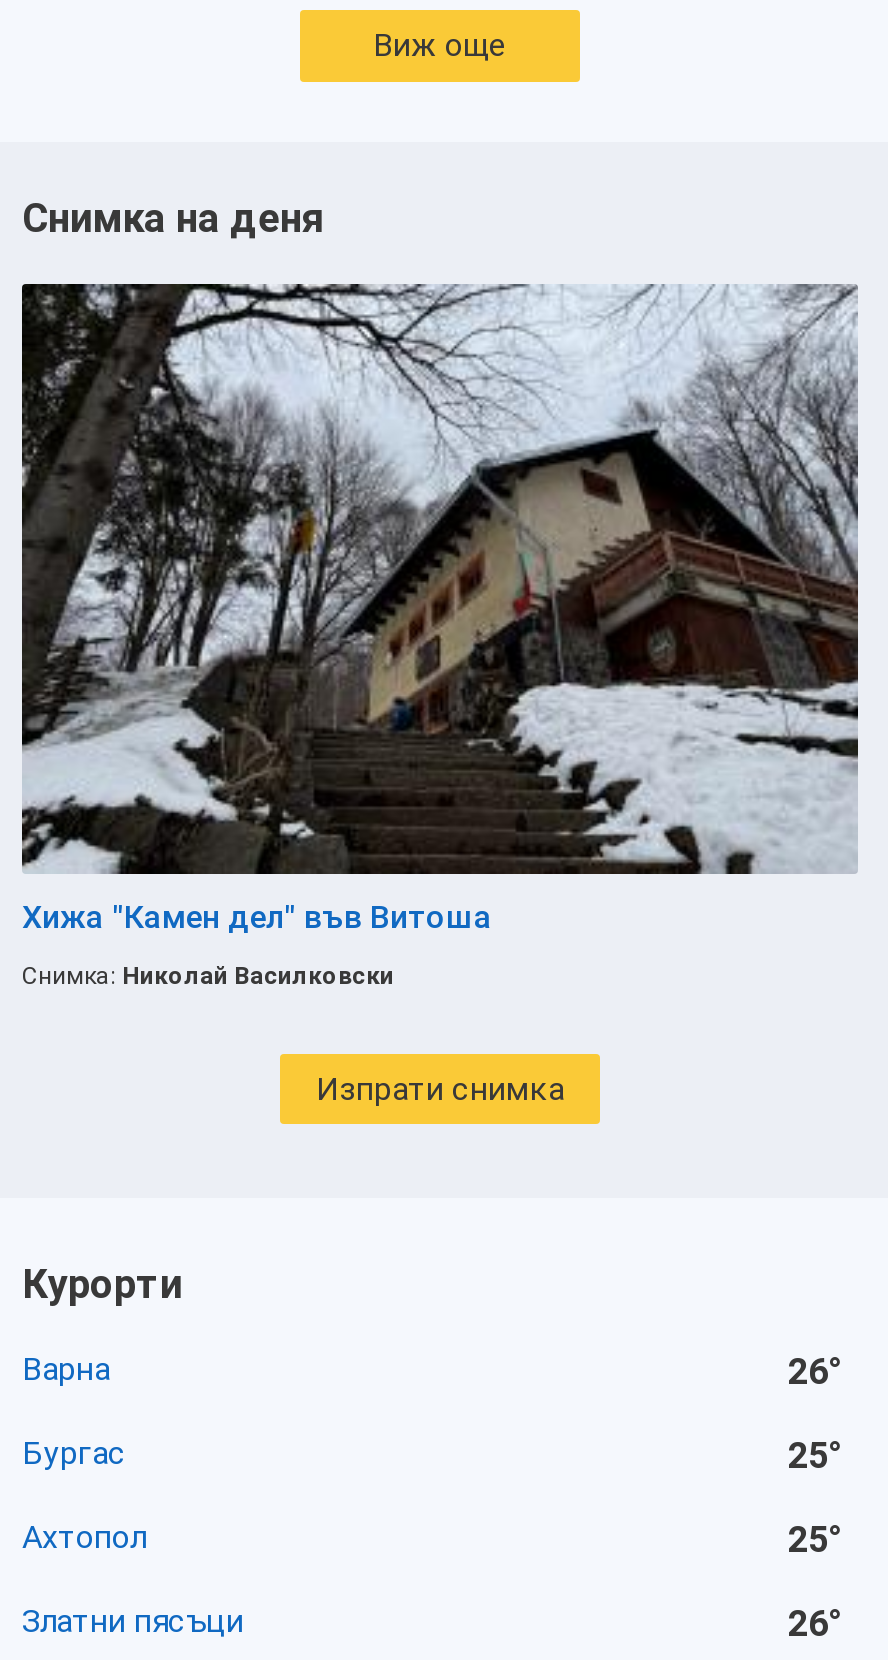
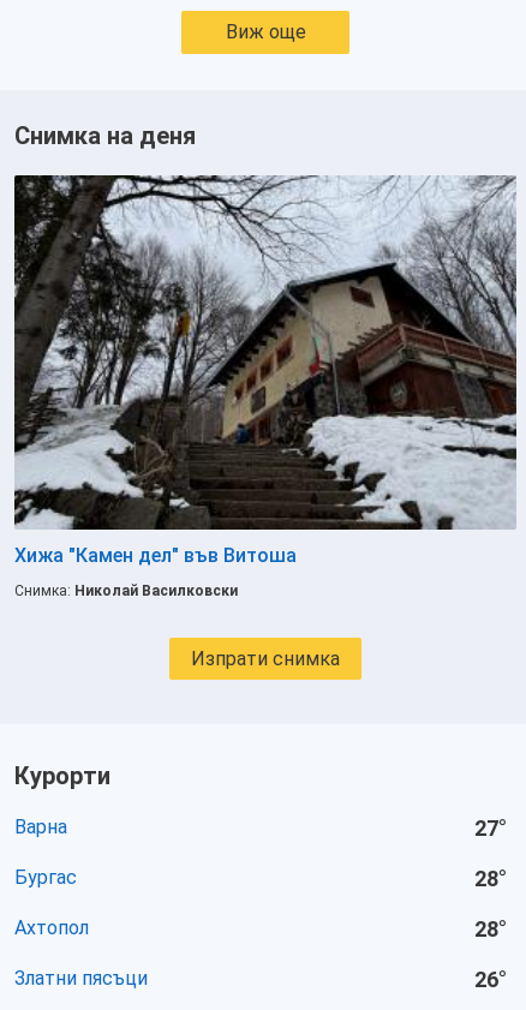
- 26°
+ 27°

- 25°
+ 28°

- 25°
+ 28°
